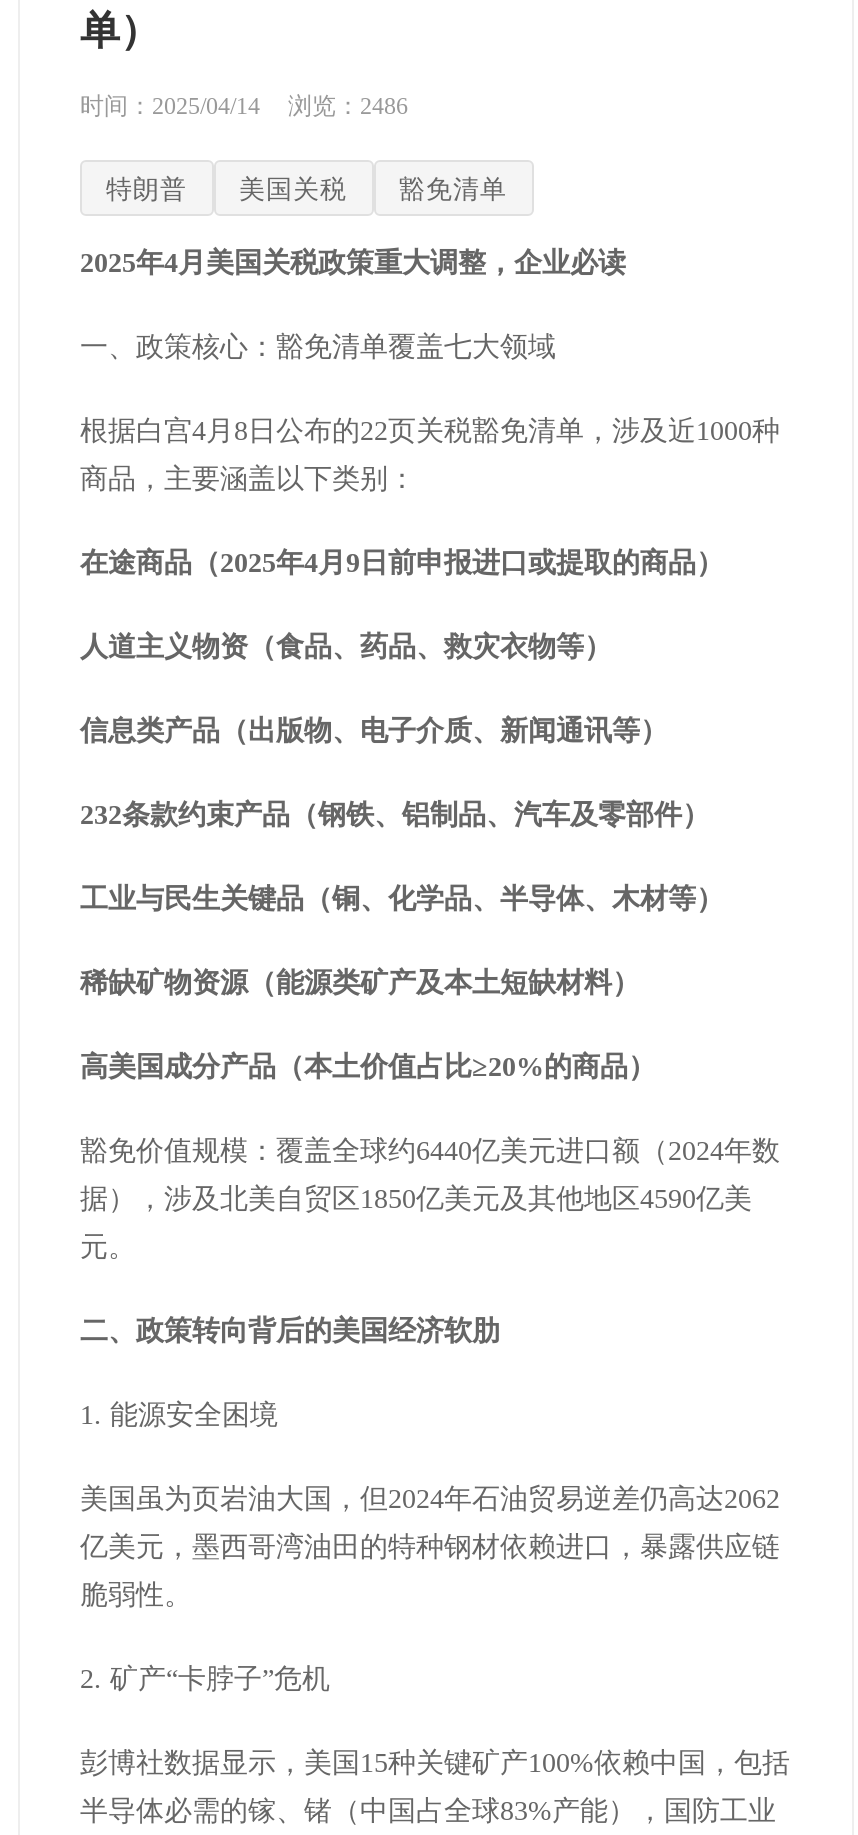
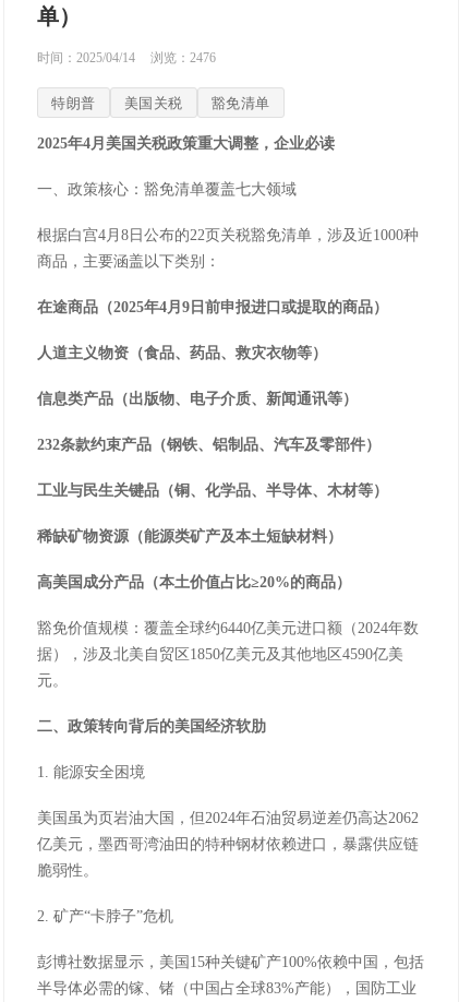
- 时间：2025/04/14 浏览：2486
+ 时间：2025/04/14 浏览：2476
